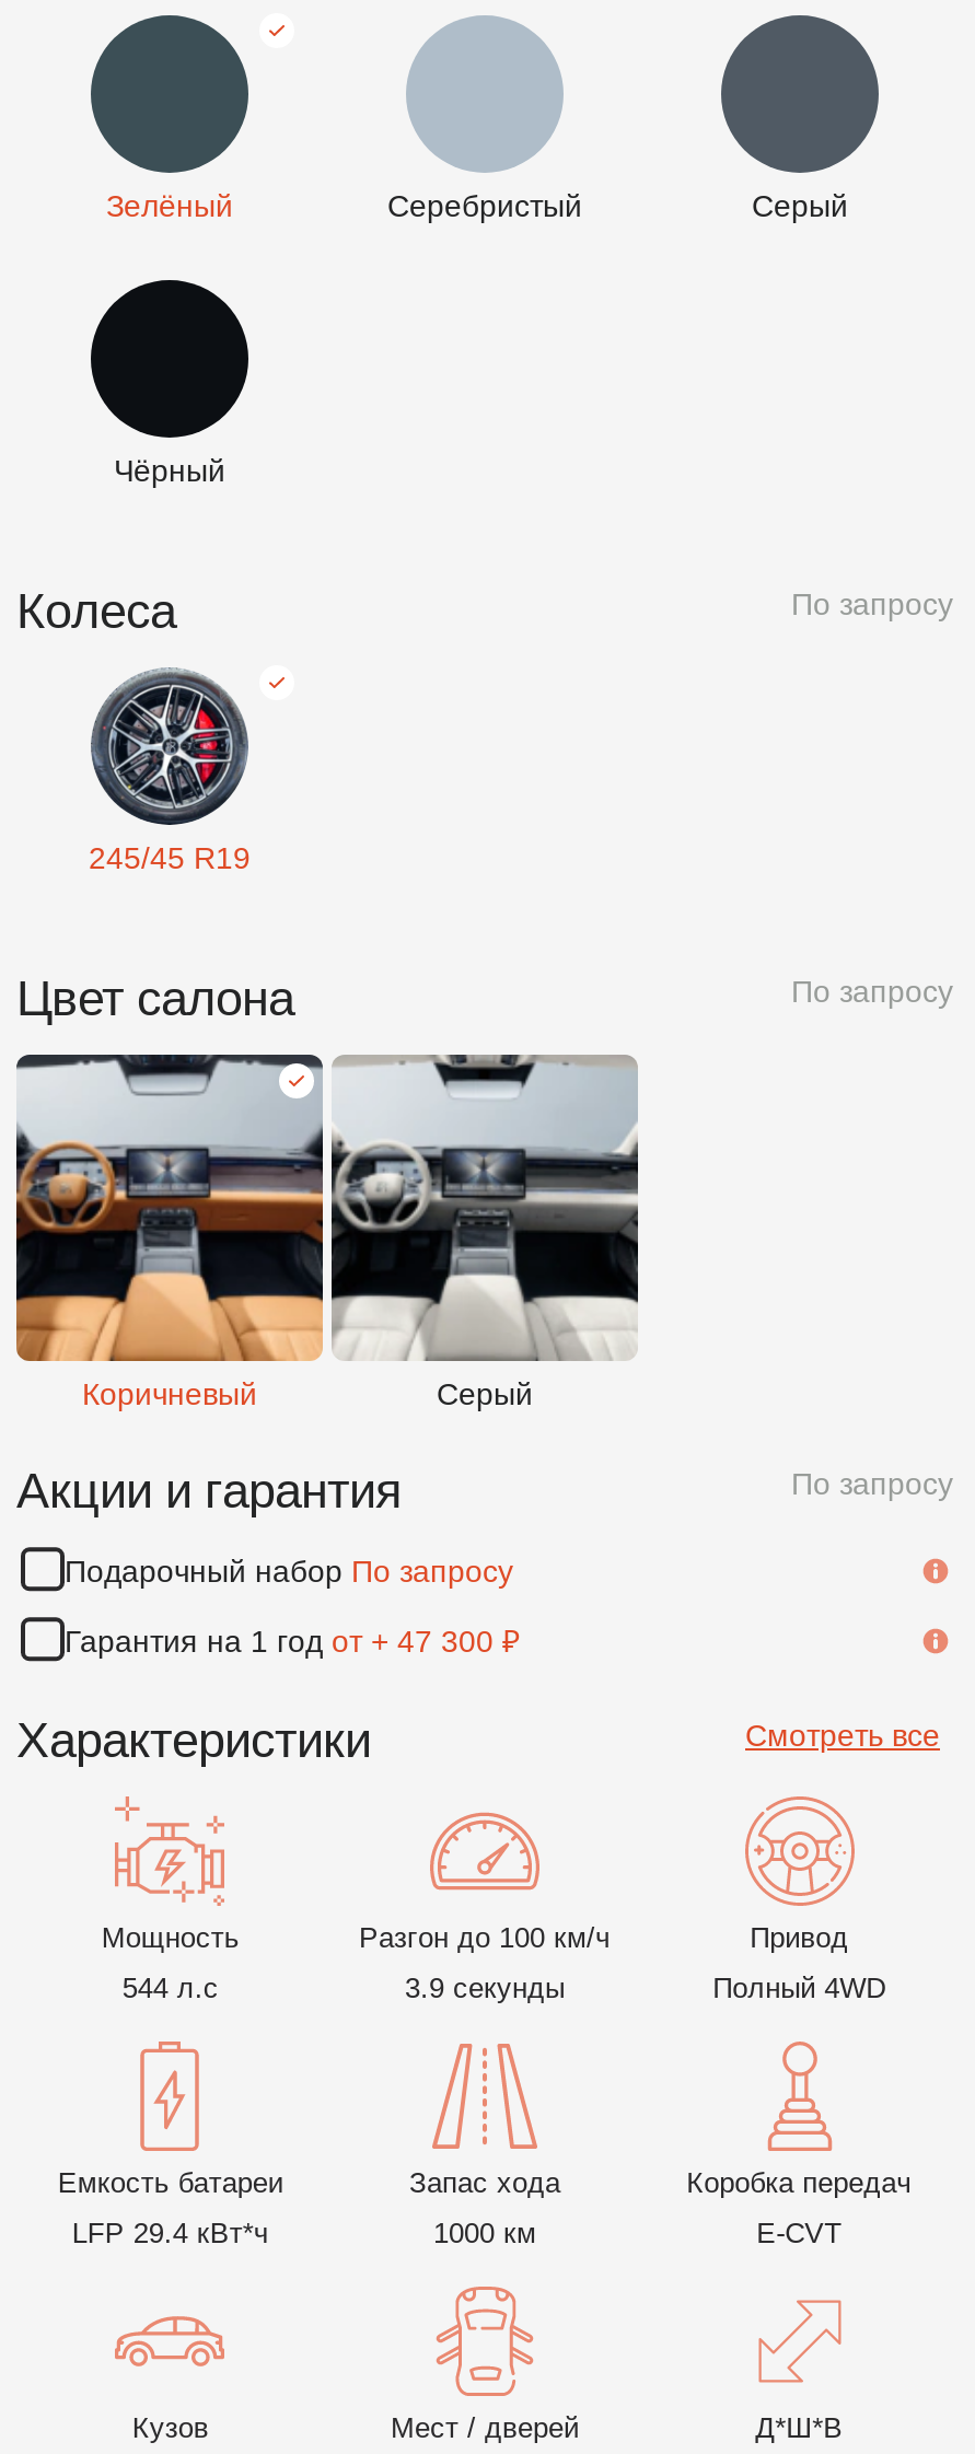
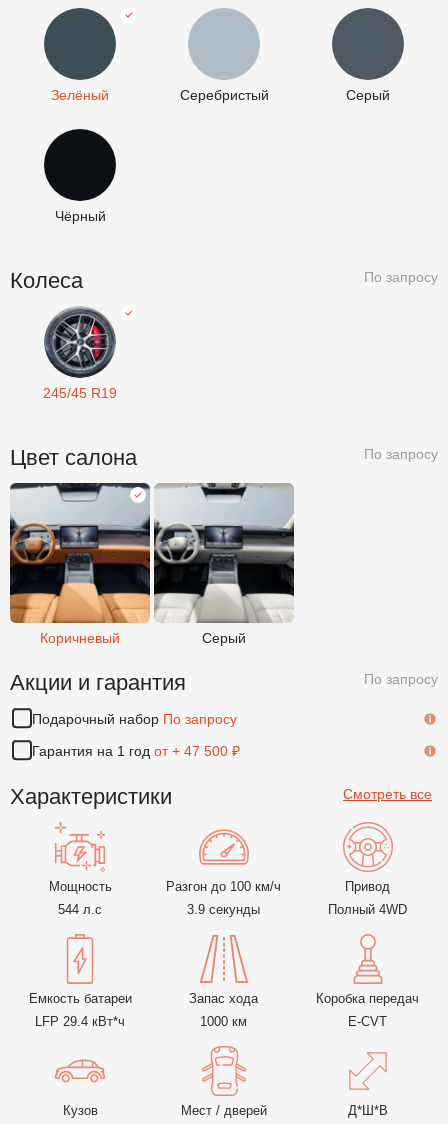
- Гарантия на 1 год от + 47 300 ₽
+ Гарантия на 1 год от + 47 500 ₽
